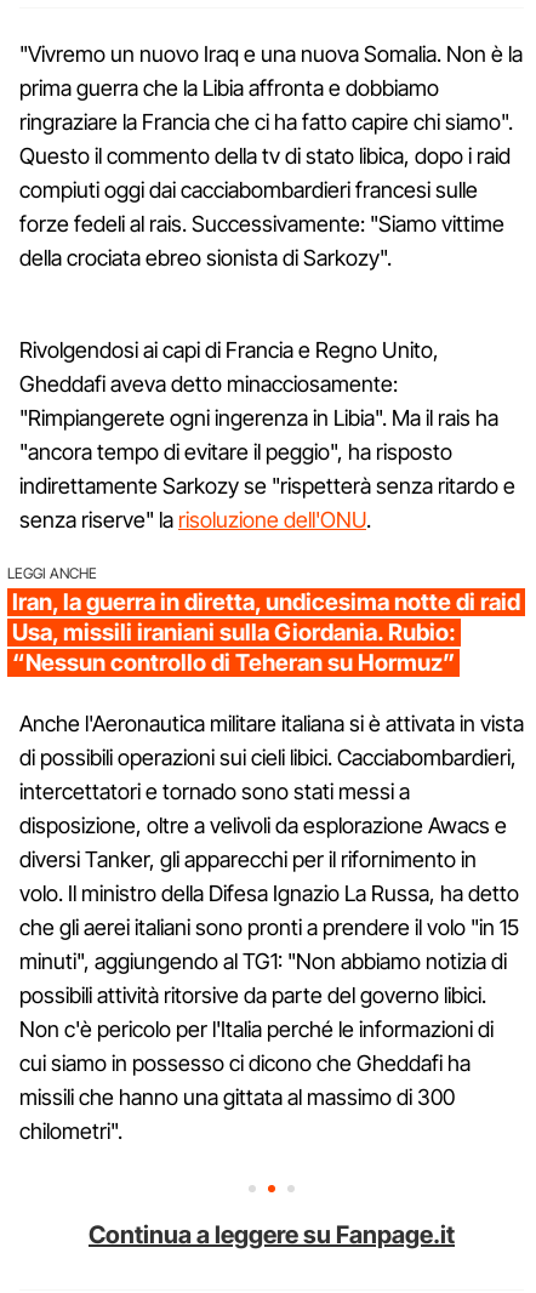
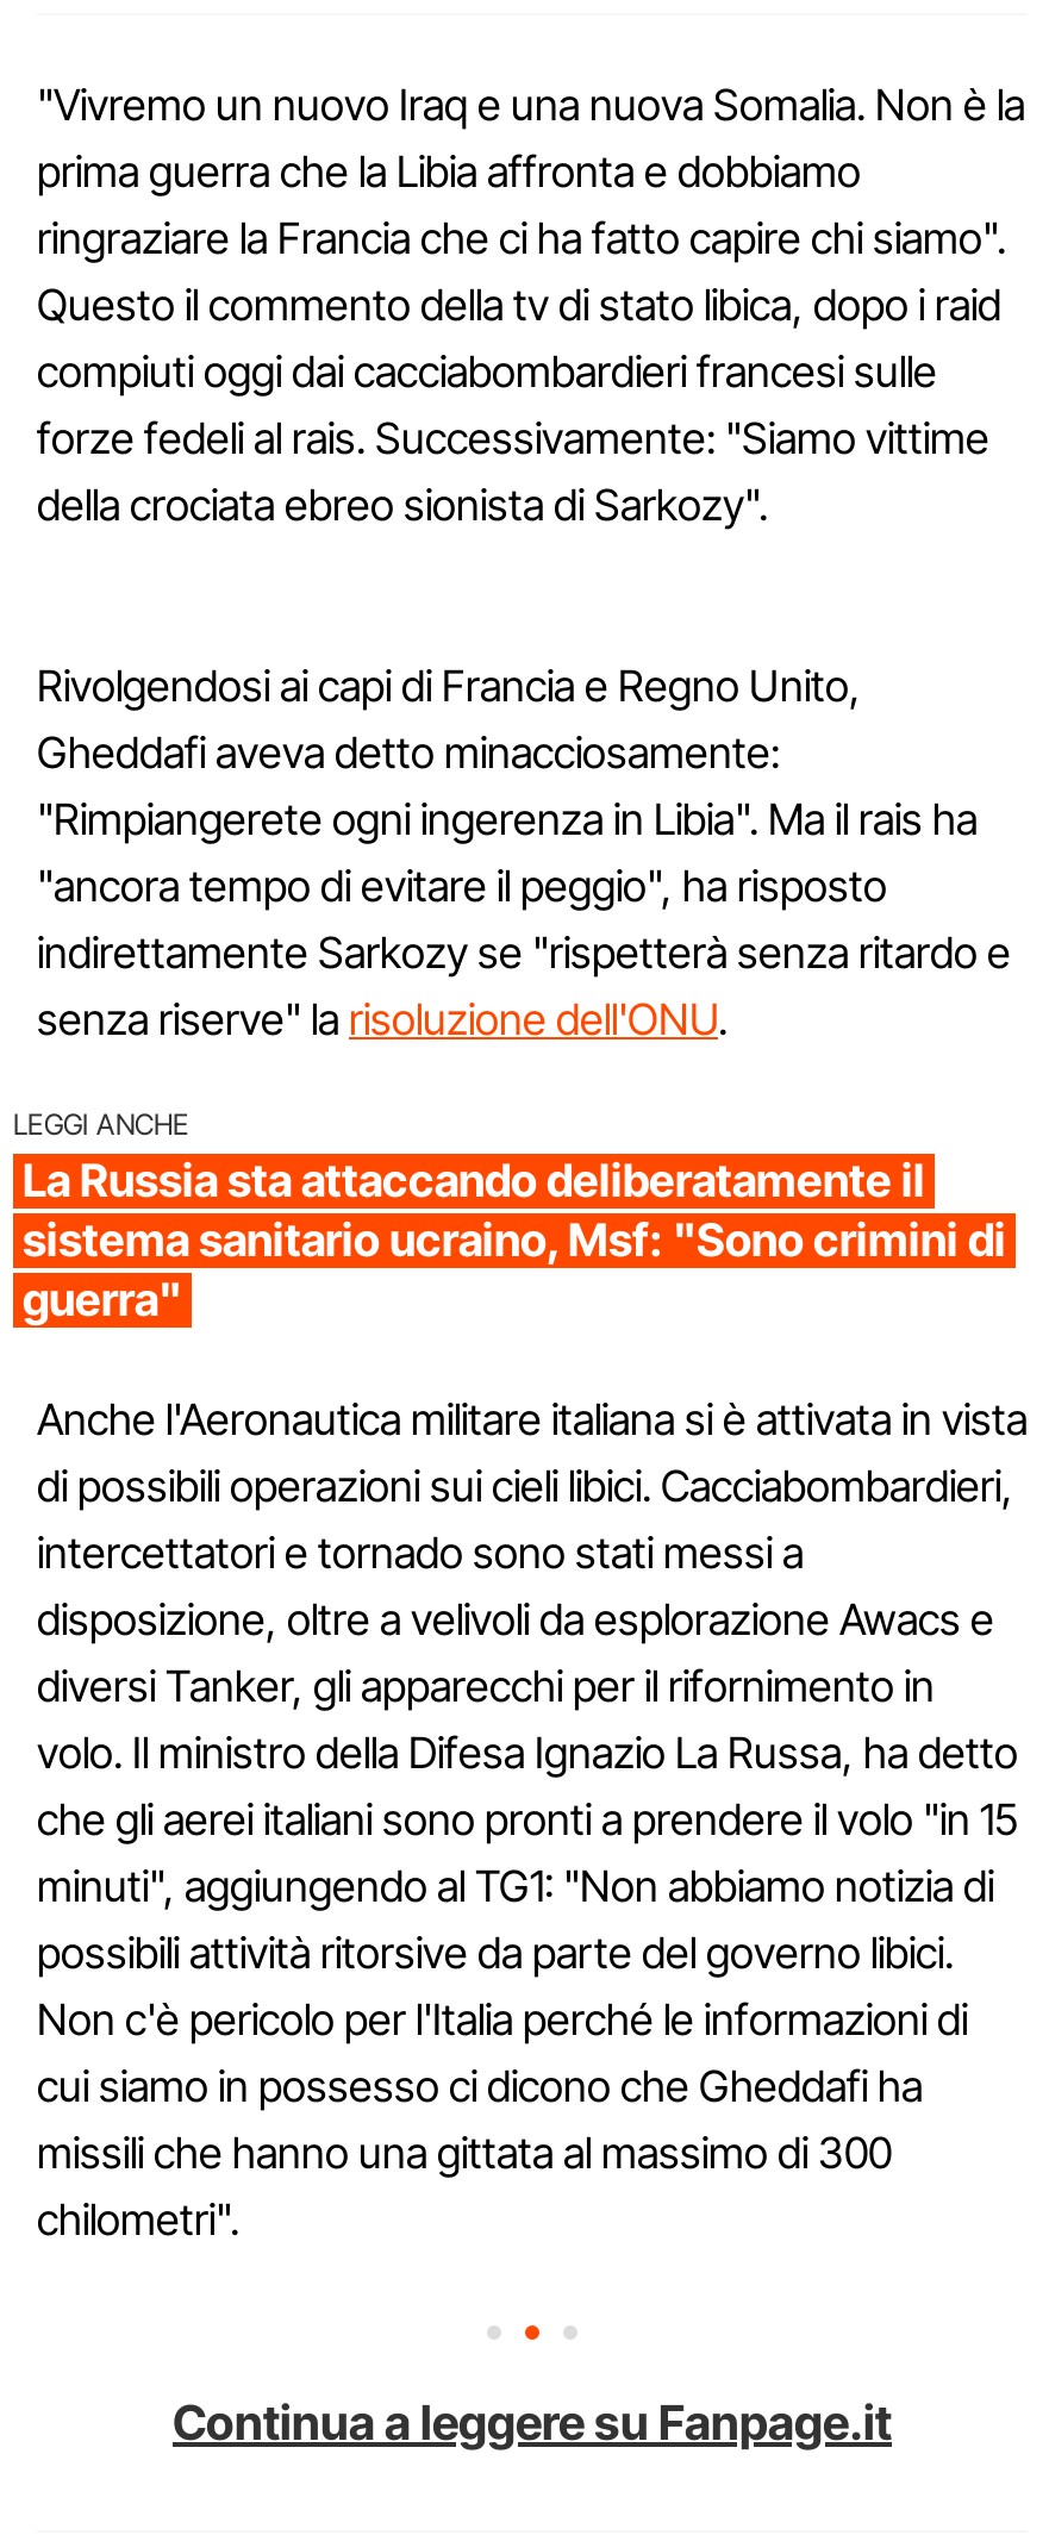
- Iran, la guerra in diretta, undicesima notte di raid
- Usa, missili iraniani sulla Giordania. Rubio:
- “Nessun controllo di Teheran su Hormuz”
+ La Russia sta attaccando deliberatamente il
+ sistema sanitario ucraino, Msf: "Sono crimini di
+ guerra"
